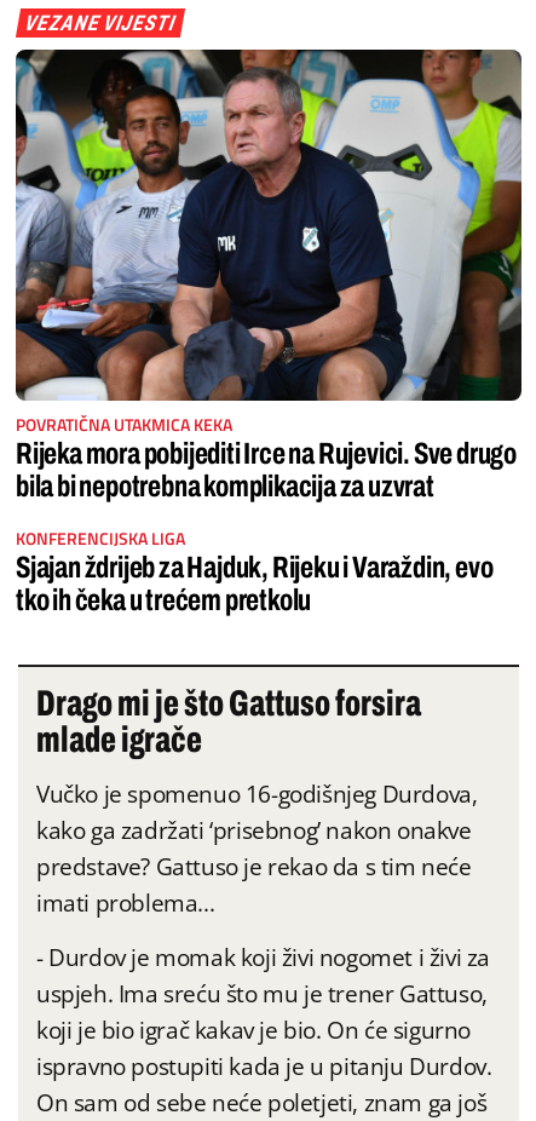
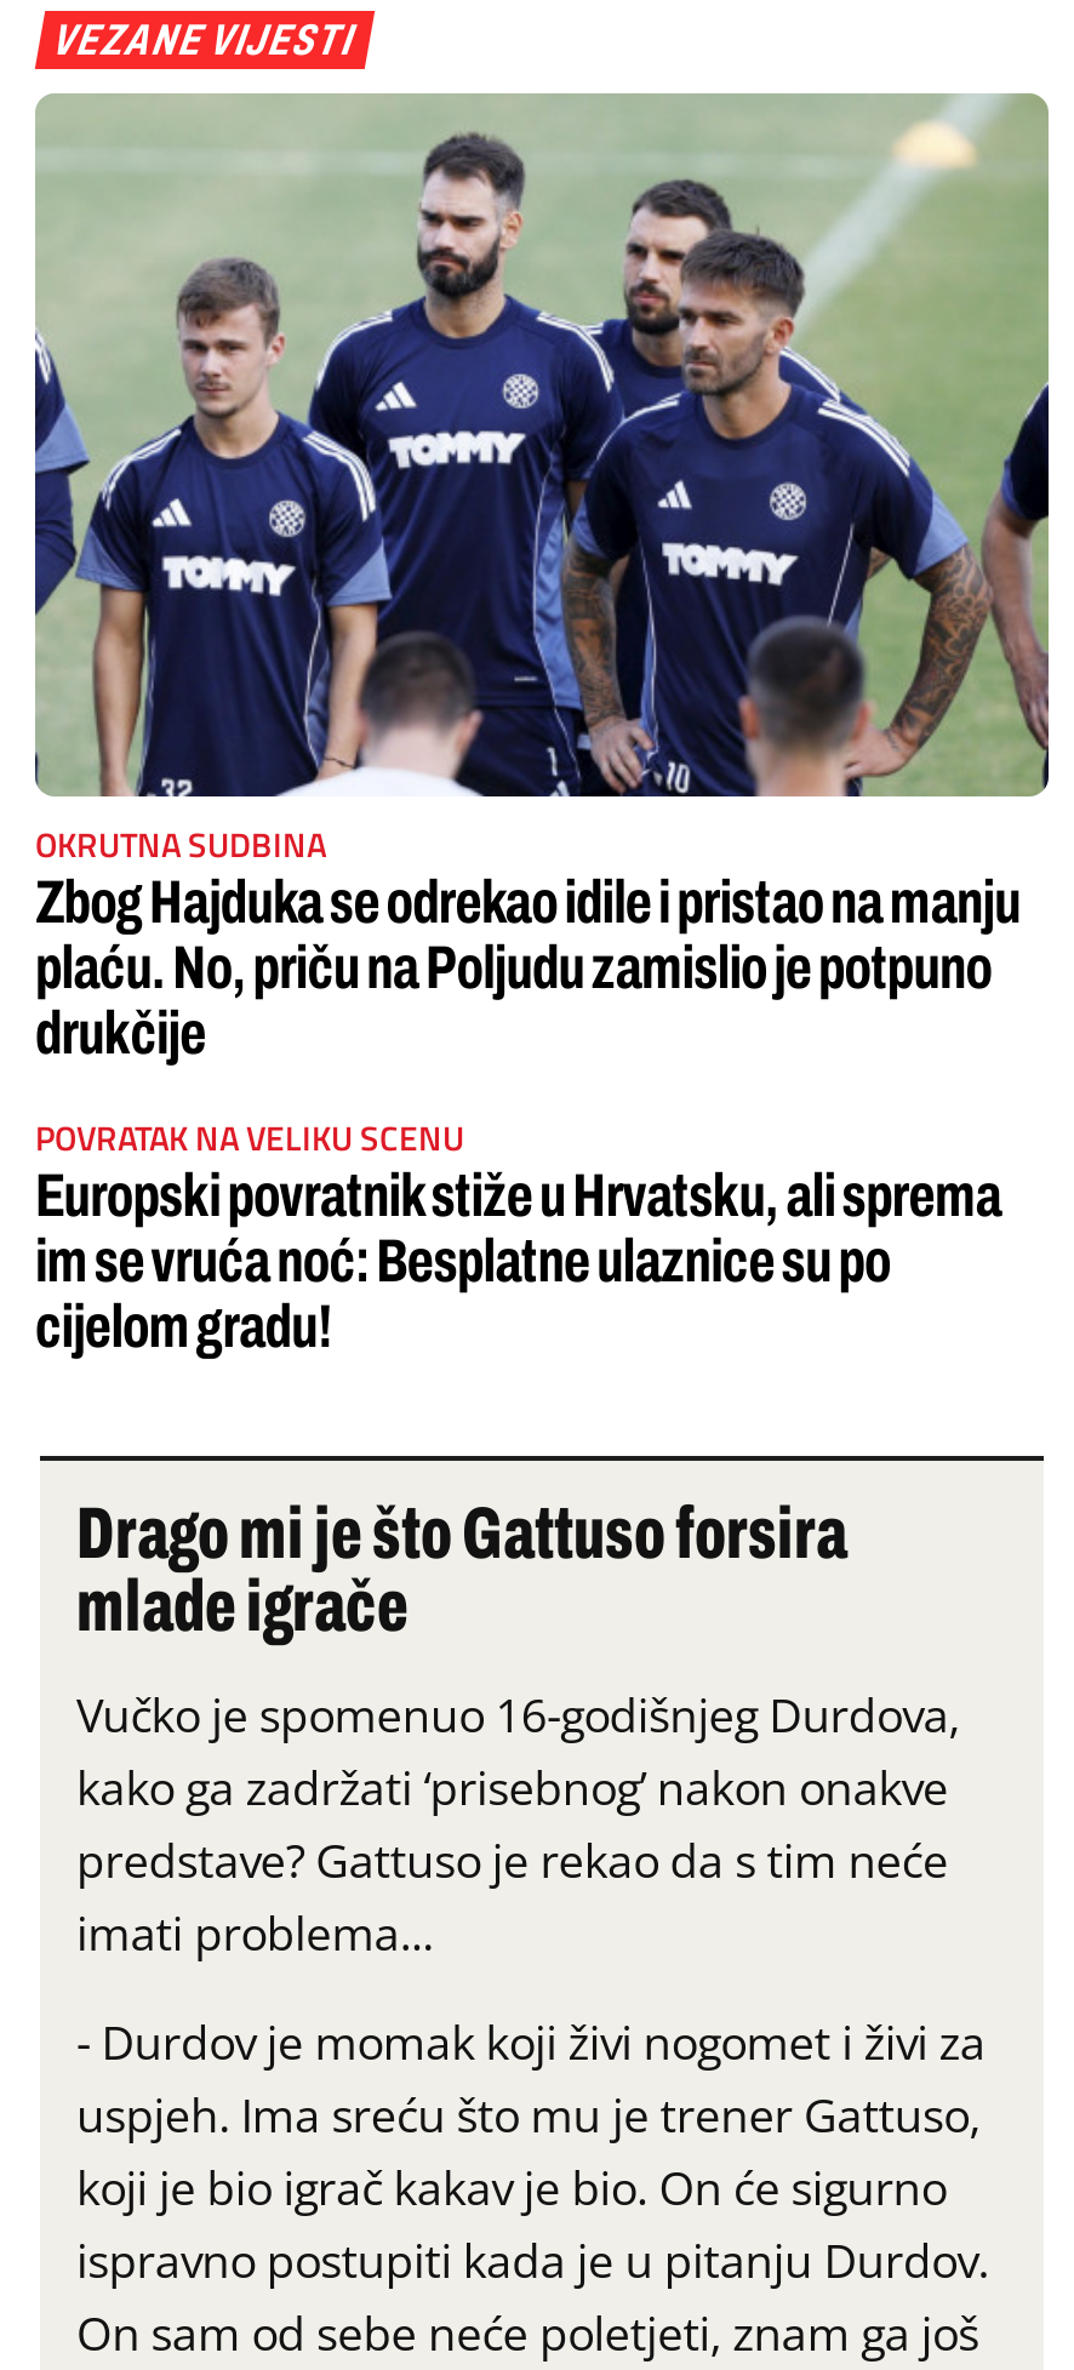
- [image]
+ [image]

- POVRATIČNA UTAKMICA KEKA
- Rijeka mora pobijediti Irce na Rujevici. Sve drugo
- bila bi nepotrebna komplikacija za uzvrat
+ OKRUTNA SUDBINA
+ Zbog Hajduka se odrekao idile i pristao na manju
+ plaću. No, priču na Poljudu zamislio je potpuno
+ drukčije

- KONFERENCIJSKA LIGA
- Sjajan ždrijeb za Hajduk, Rijeku i Varaždin, evo
- tko ih čeka u trećem pretkolu
+ POVRATAK NA VELIKU SCENU
+ Europski povratnik stiže u Hrvatsku, ali sprema
+ im se vruća noć: Besplatne ulaznice su po
+ cijelom gradu!
